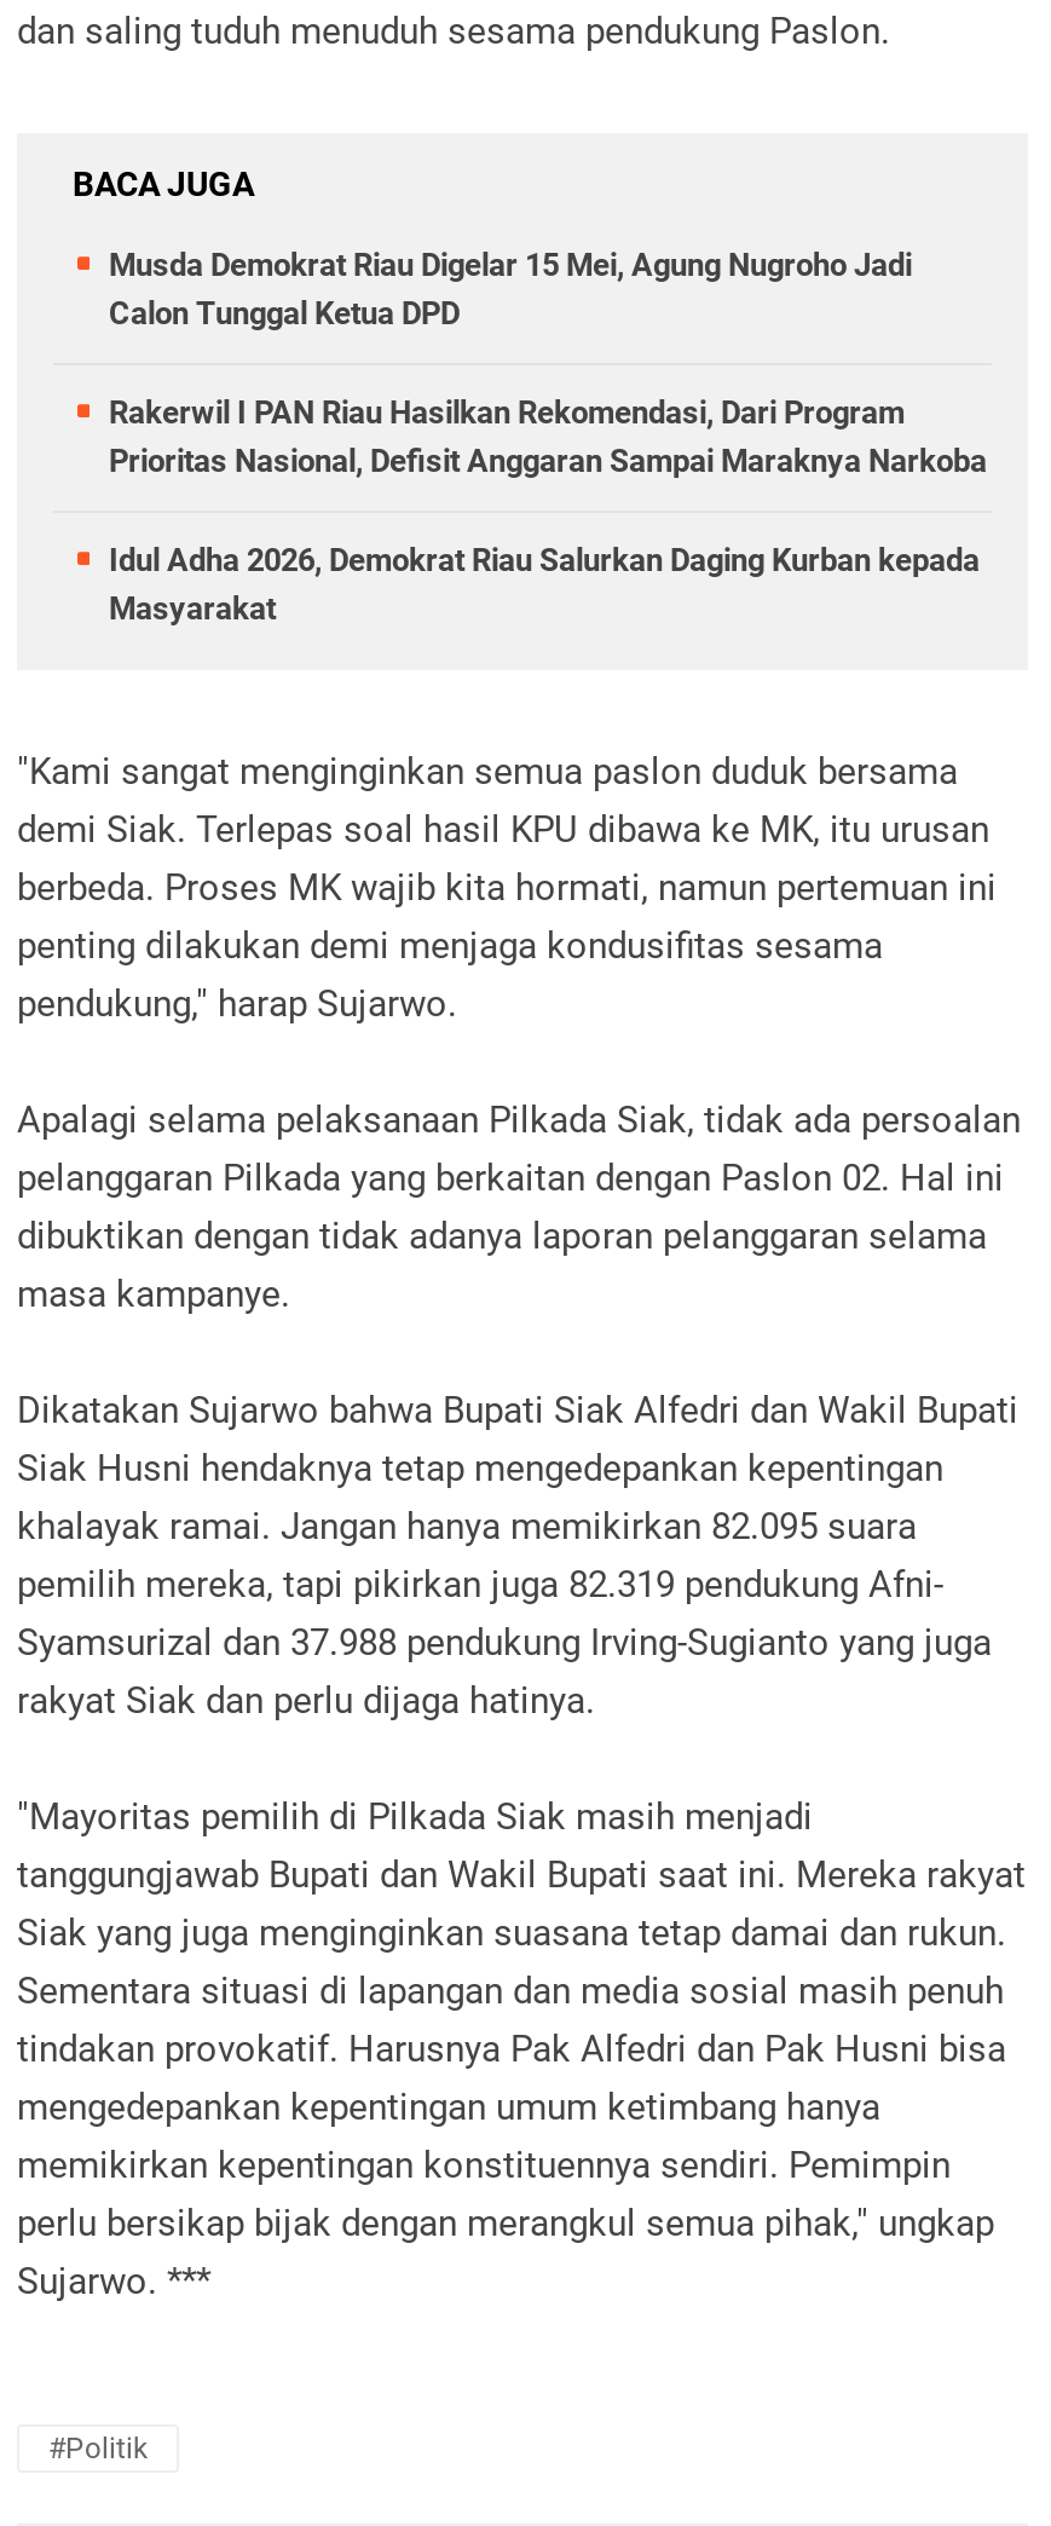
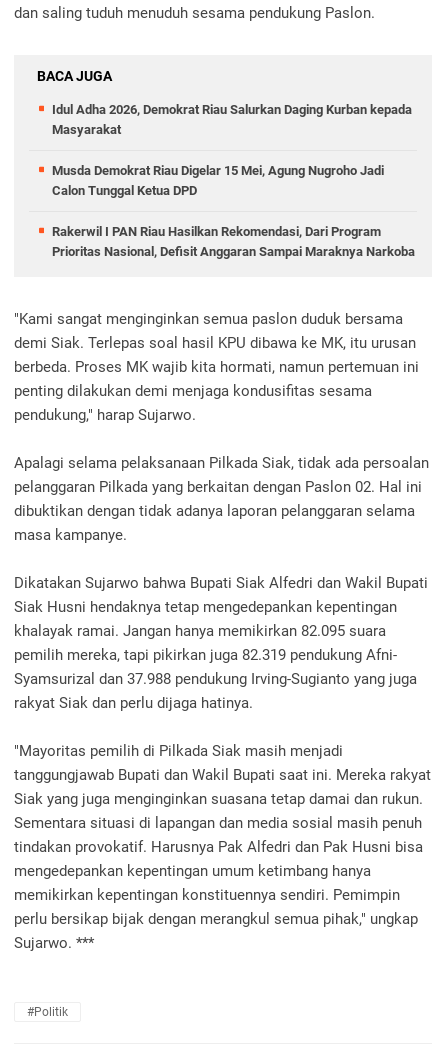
moved down: Musda Demokrat Riau Digelar 15 Mei, Agung Nugroho Jadi | Calon Tunggal Ketua DPD | Rakerwil I PAN Riau Hasilkan Rekomendasi, Dari Program | Prioritas Nasional, Defisit Anggaran Sampai Maraknya Narkoba

moved up: Idul Adha 2026, Demokrat Riau Salurkan Daging Kurban kepada | Masyarakat
